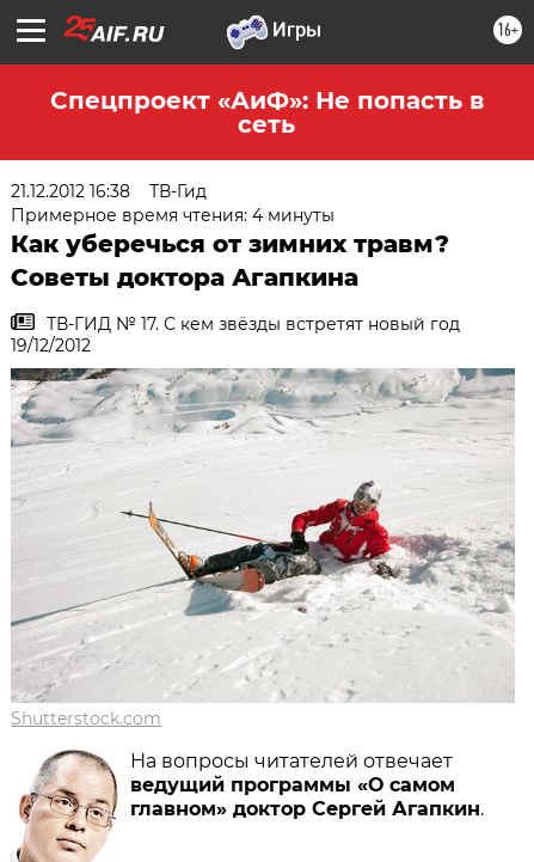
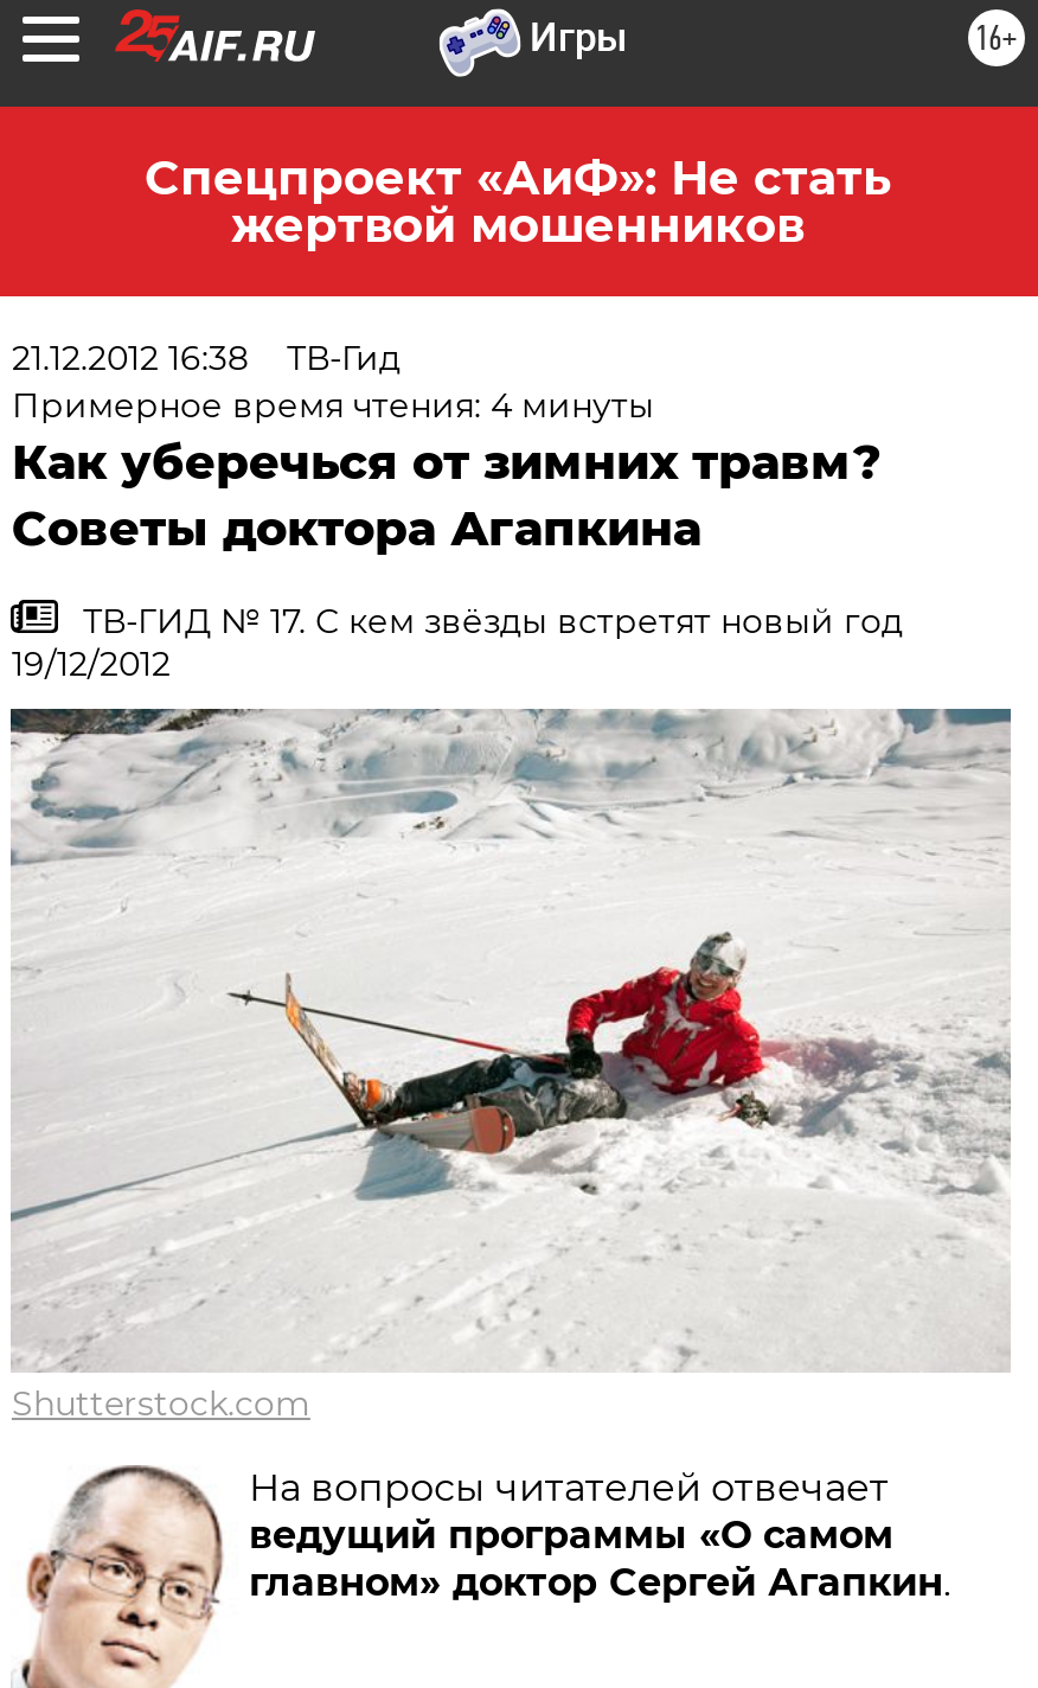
- Спецпроект «АиФ»: Не попасть в
- сеть
+ Спецпроект «АиФ»: Не стать
+ жертвой мошенников
